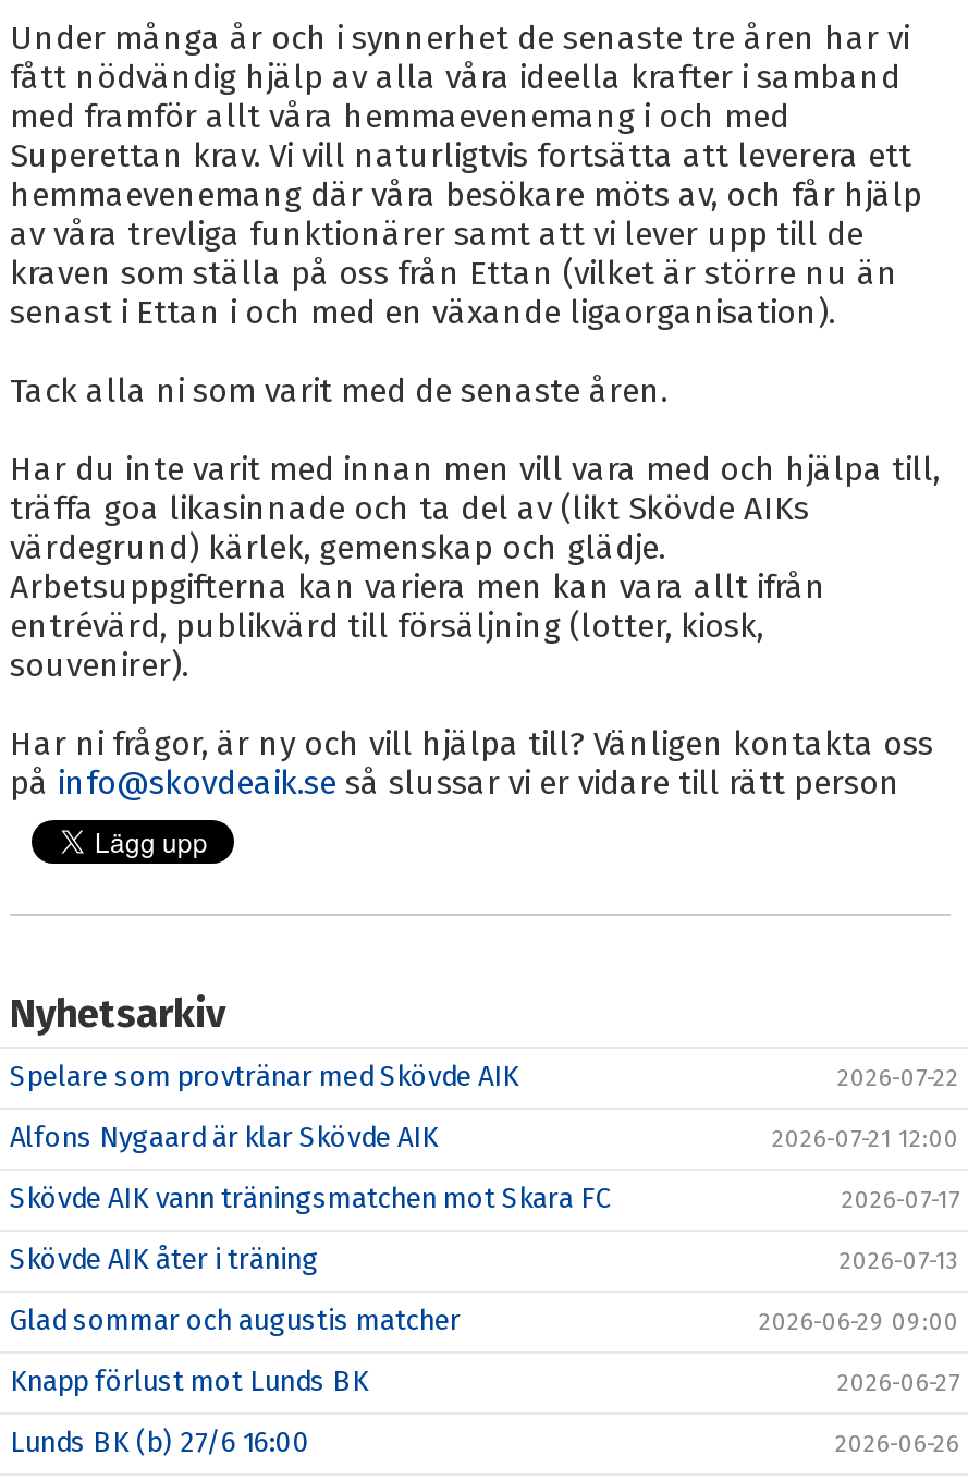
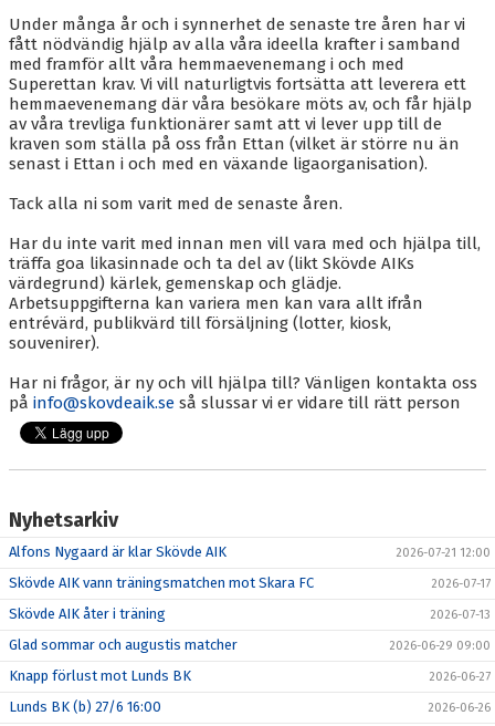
- Spelare som provtränar med Skövde AIK
- 2026-07-22
